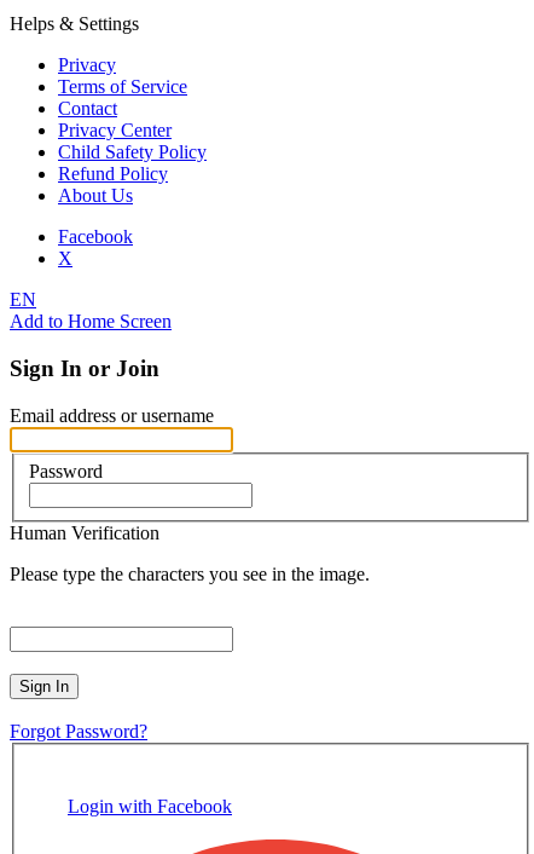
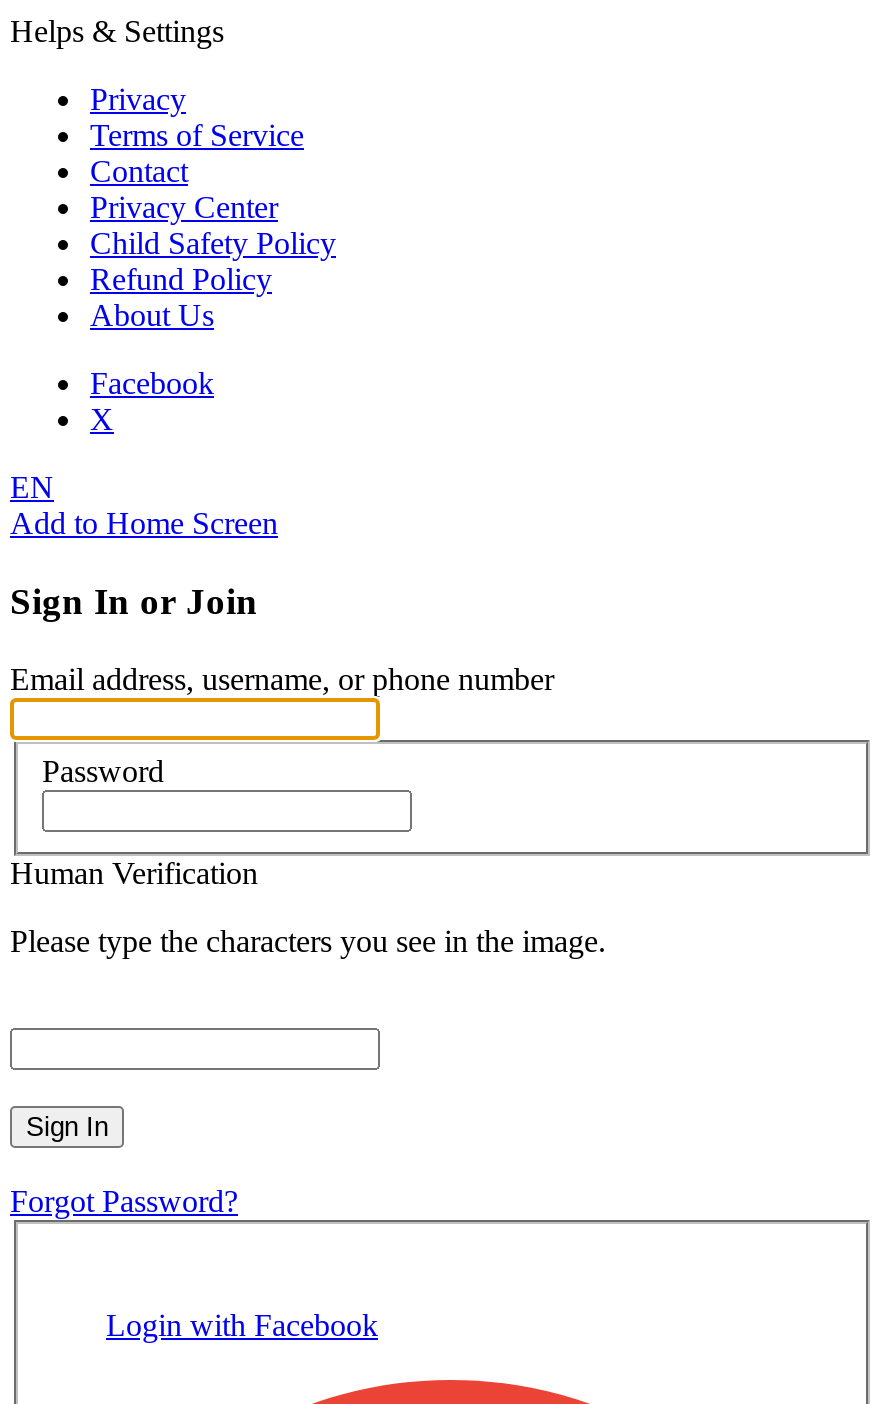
- Email address or username
+ Email address, username, or phone number
